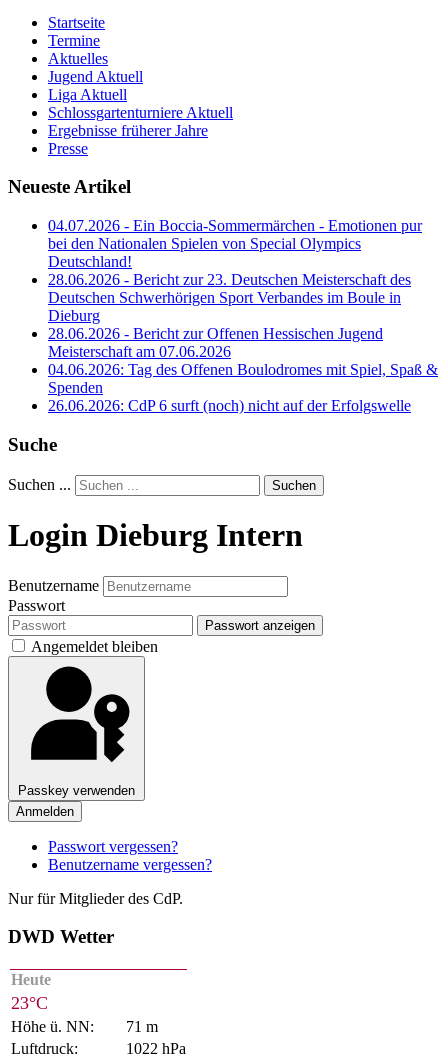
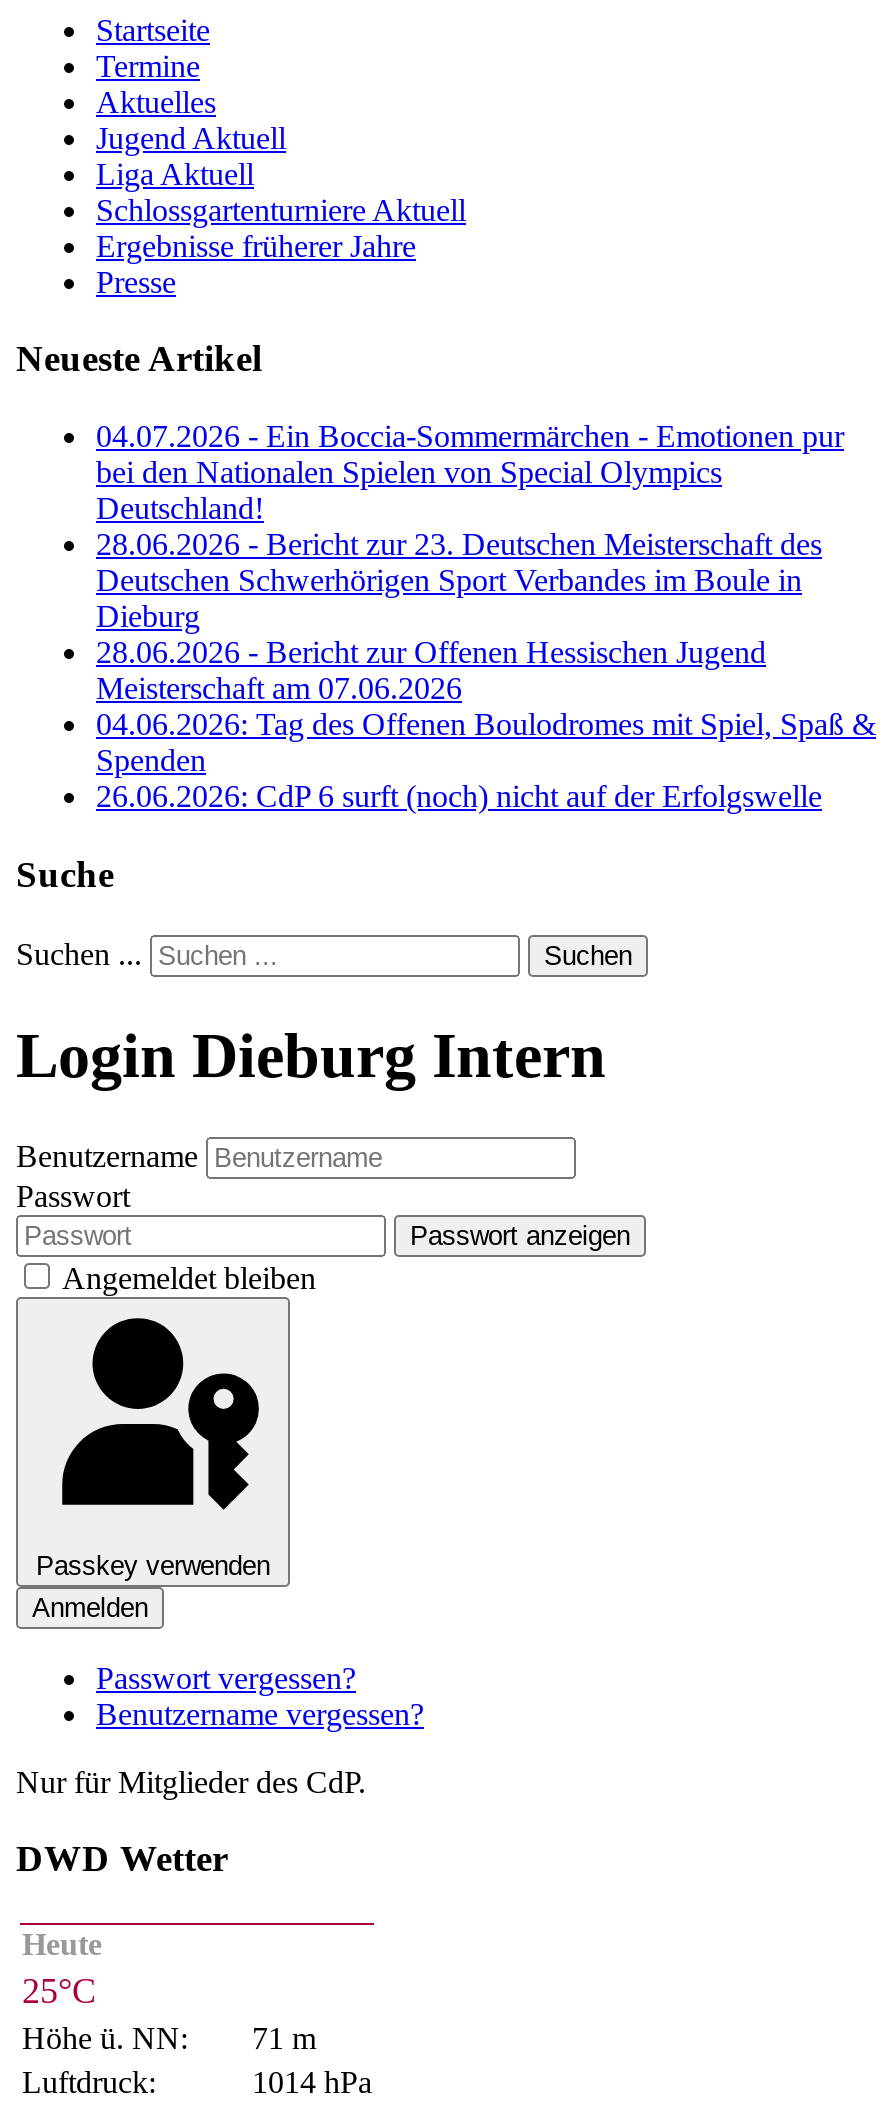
- 23°C
+ 25°C

- 1022 hPa
+ 1014 hPa
